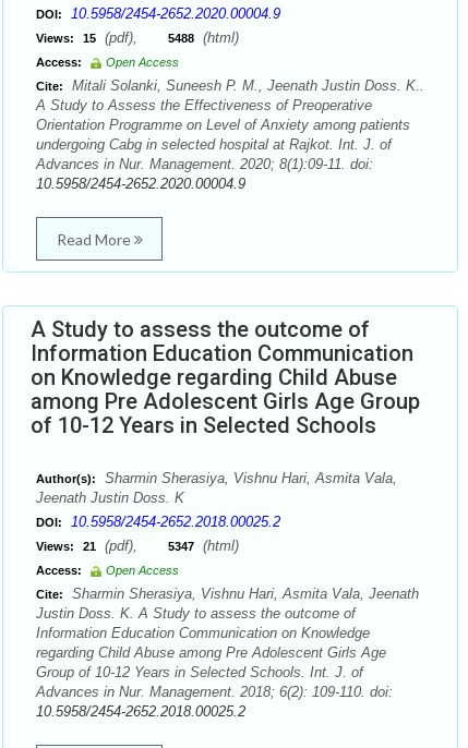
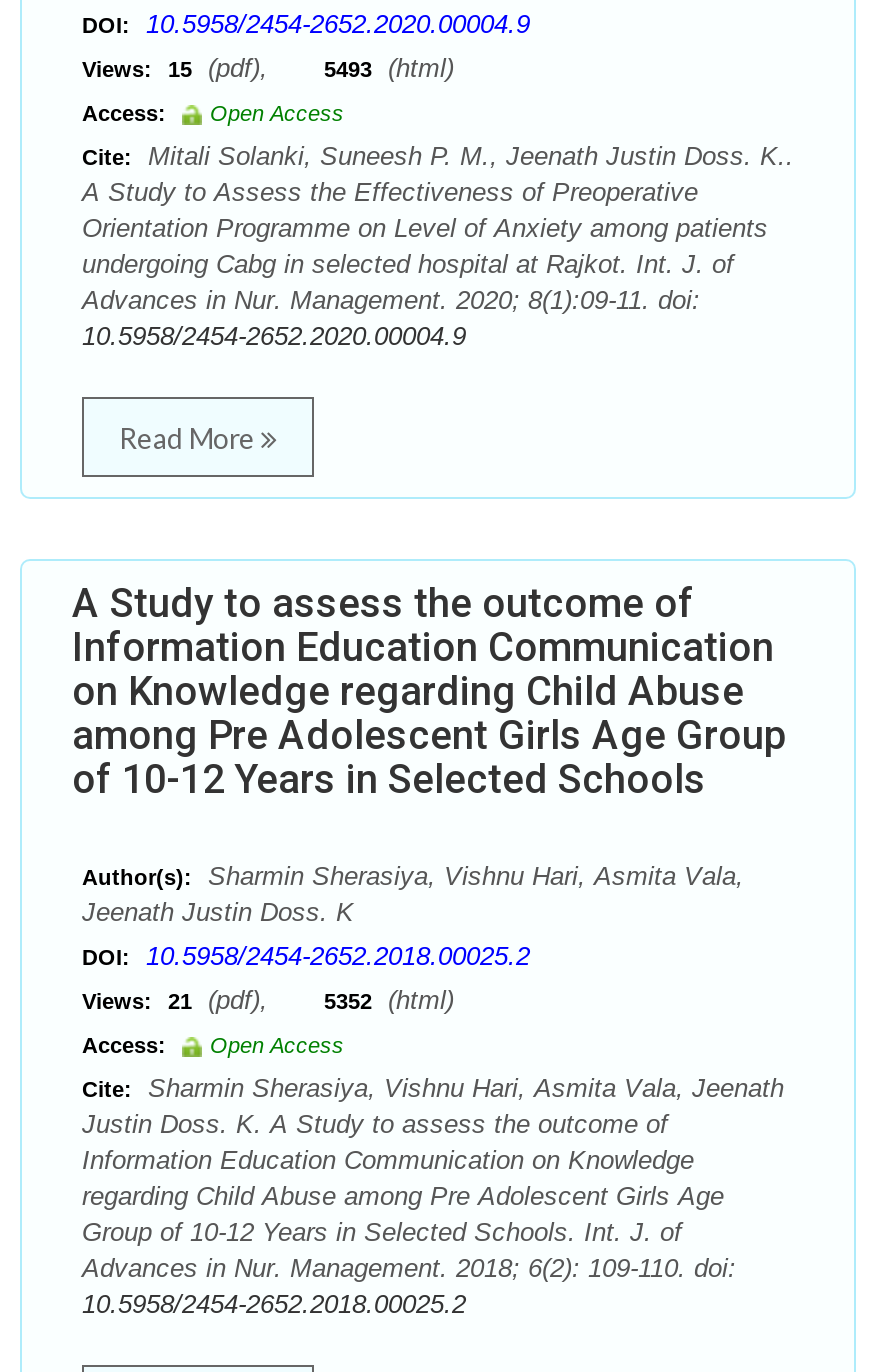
- Views: 15 (pdf), 5488 (html)
+ Views: 15 (pdf), 5493 (html)

- Views: 21 (pdf), 5347 (html)
+ Views: 21 (pdf), 5352 (html)
